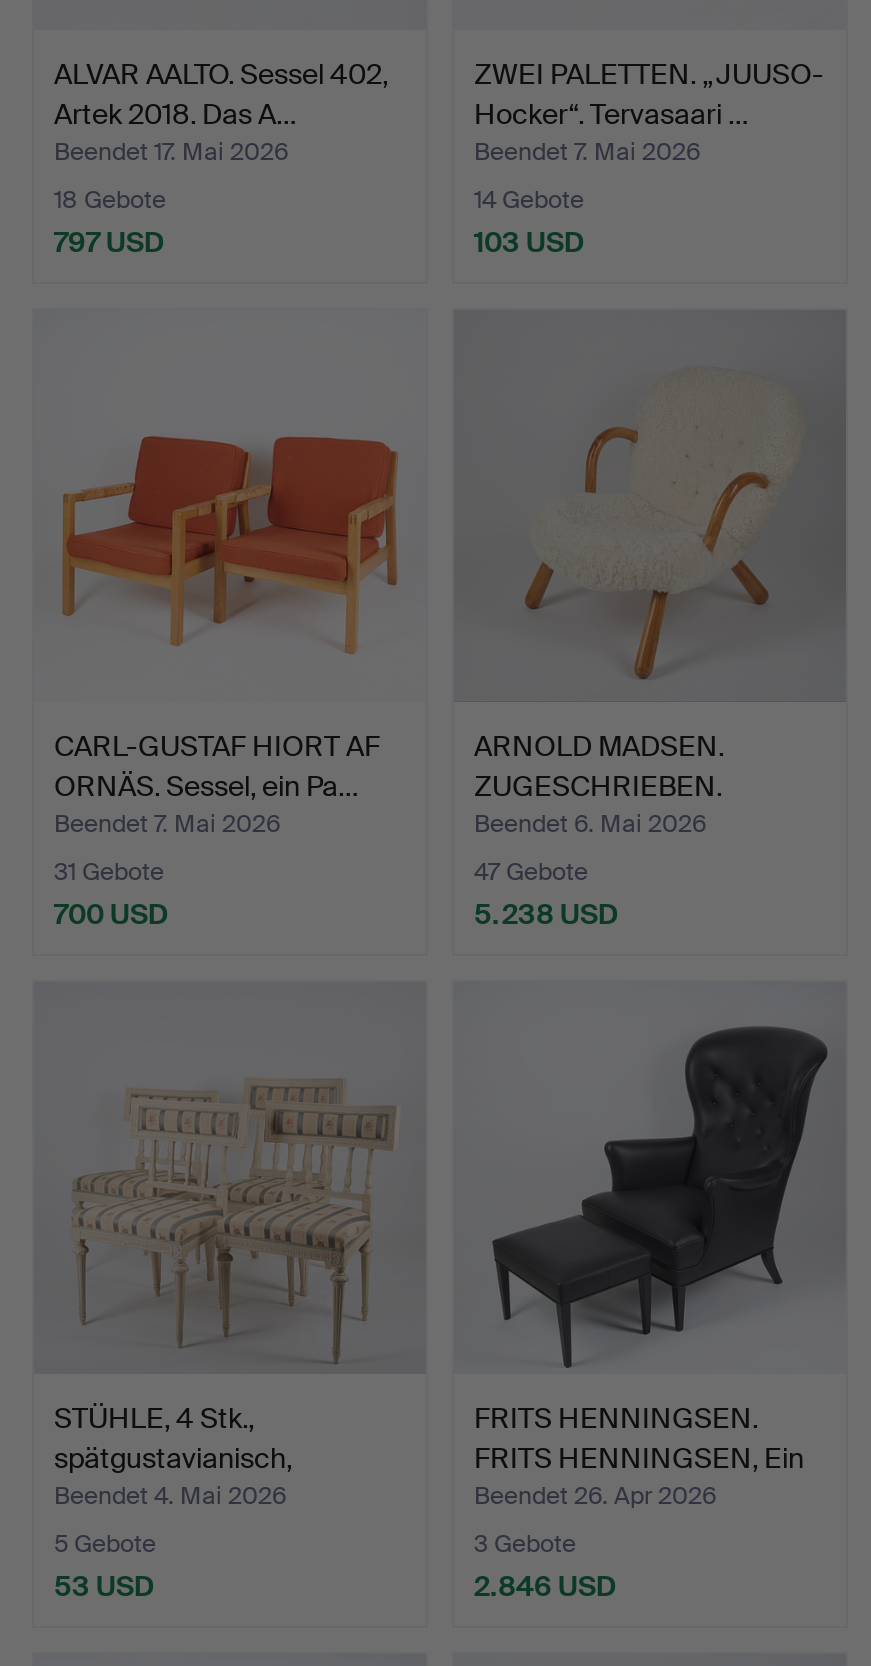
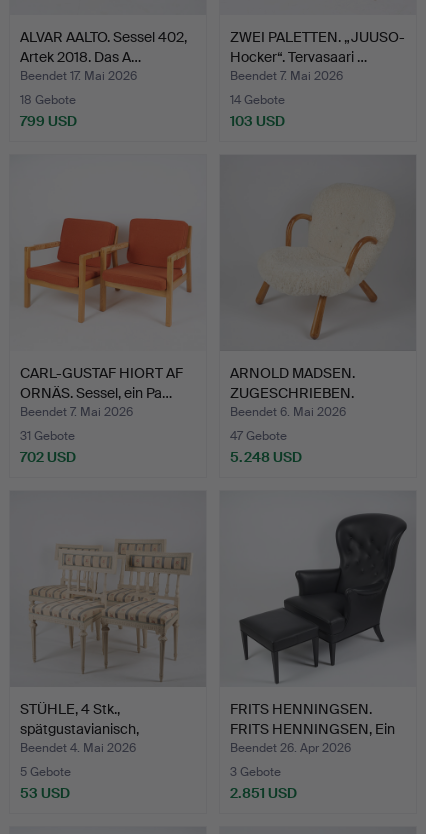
- 797 USD
+ 799 USD

- 700 USD
+ 702 USD

- 5.238 USD
+ 5.248 USD

- 2.846 USD
+ 2.851 USD
